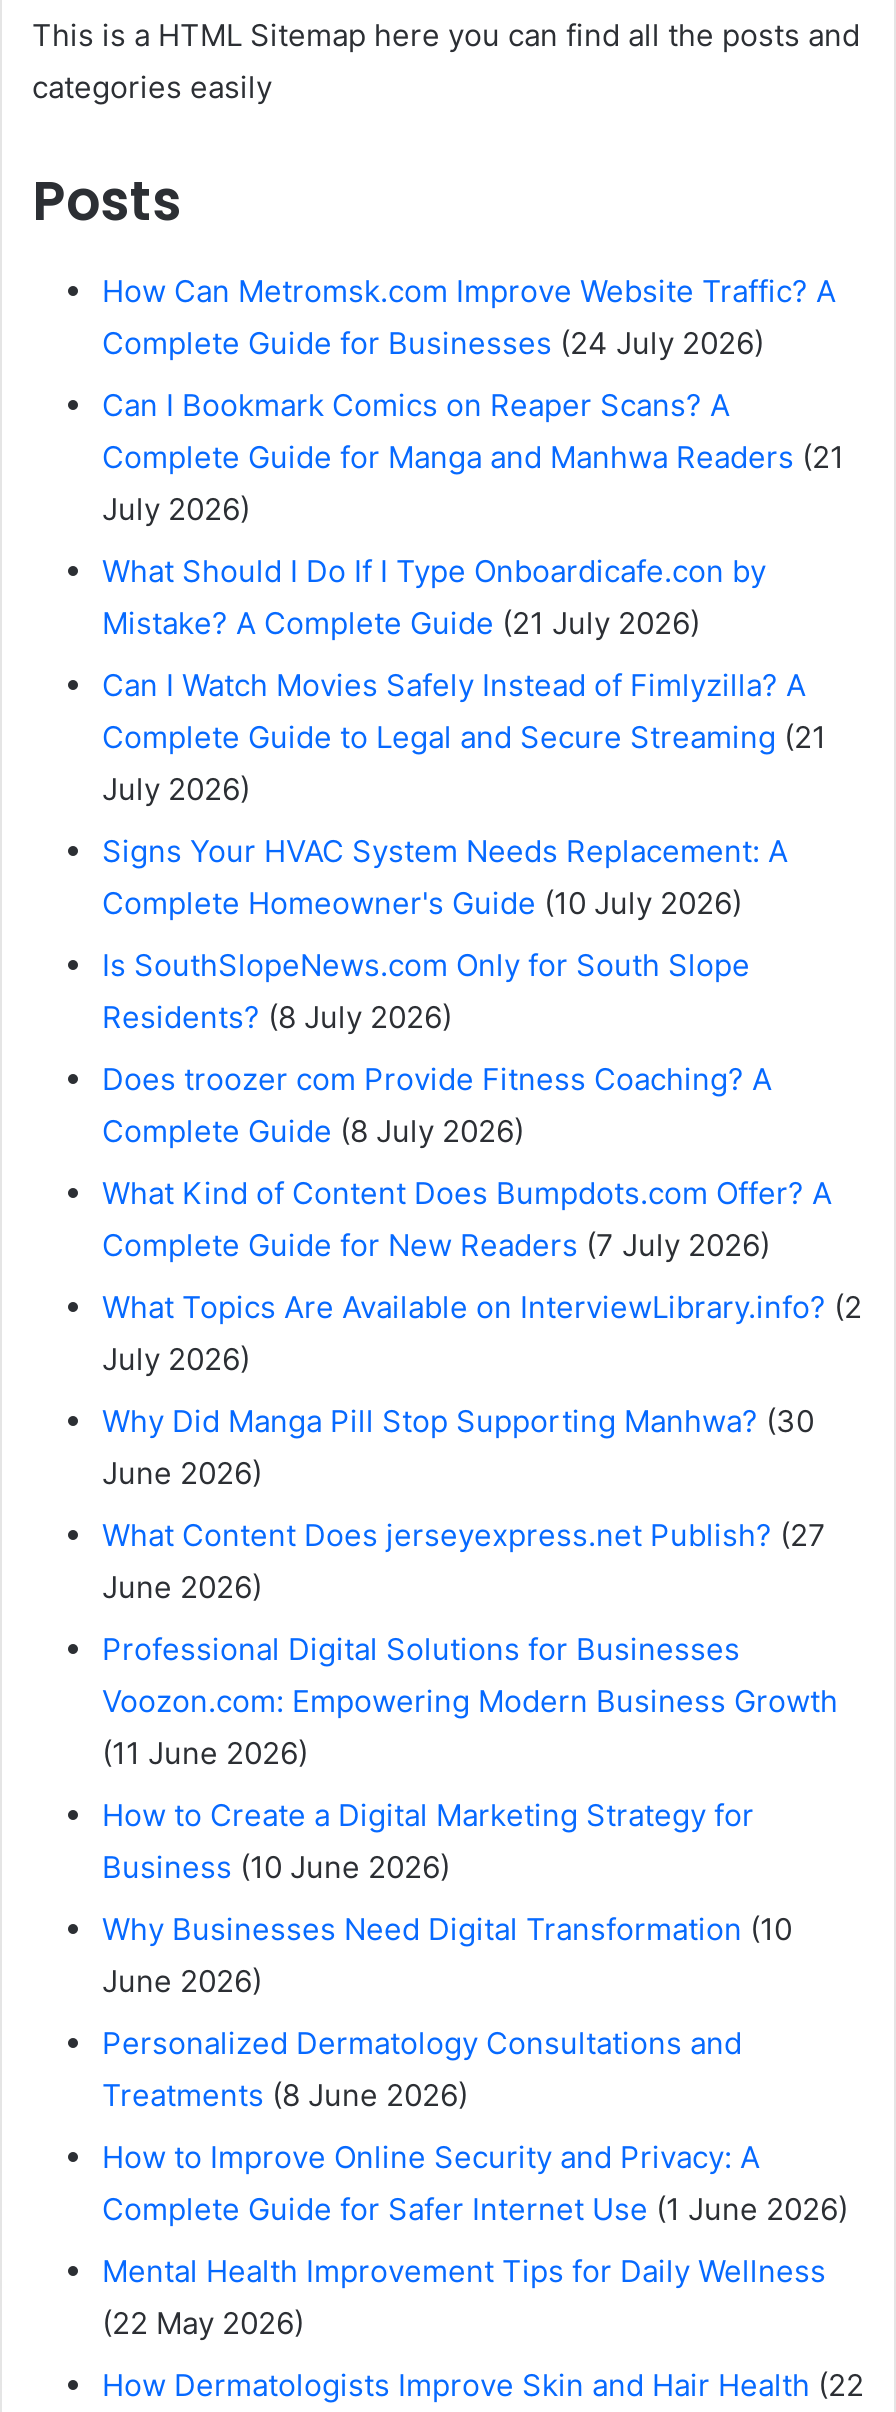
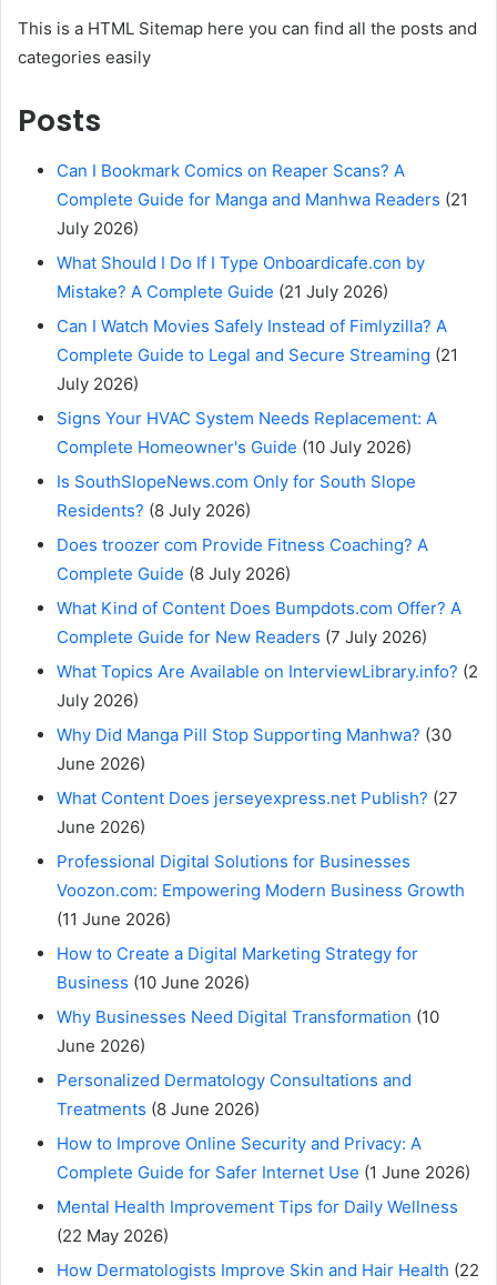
- How Can Metromsk.com Improve Website Traffic? A
- Complete Guide for Businesses (24 July 2026)
